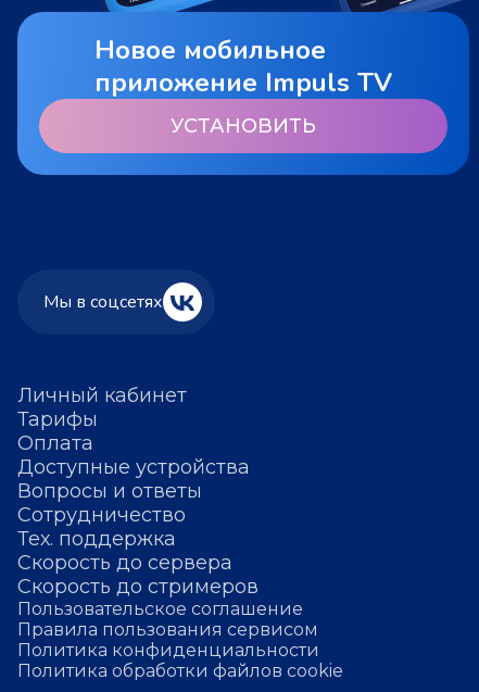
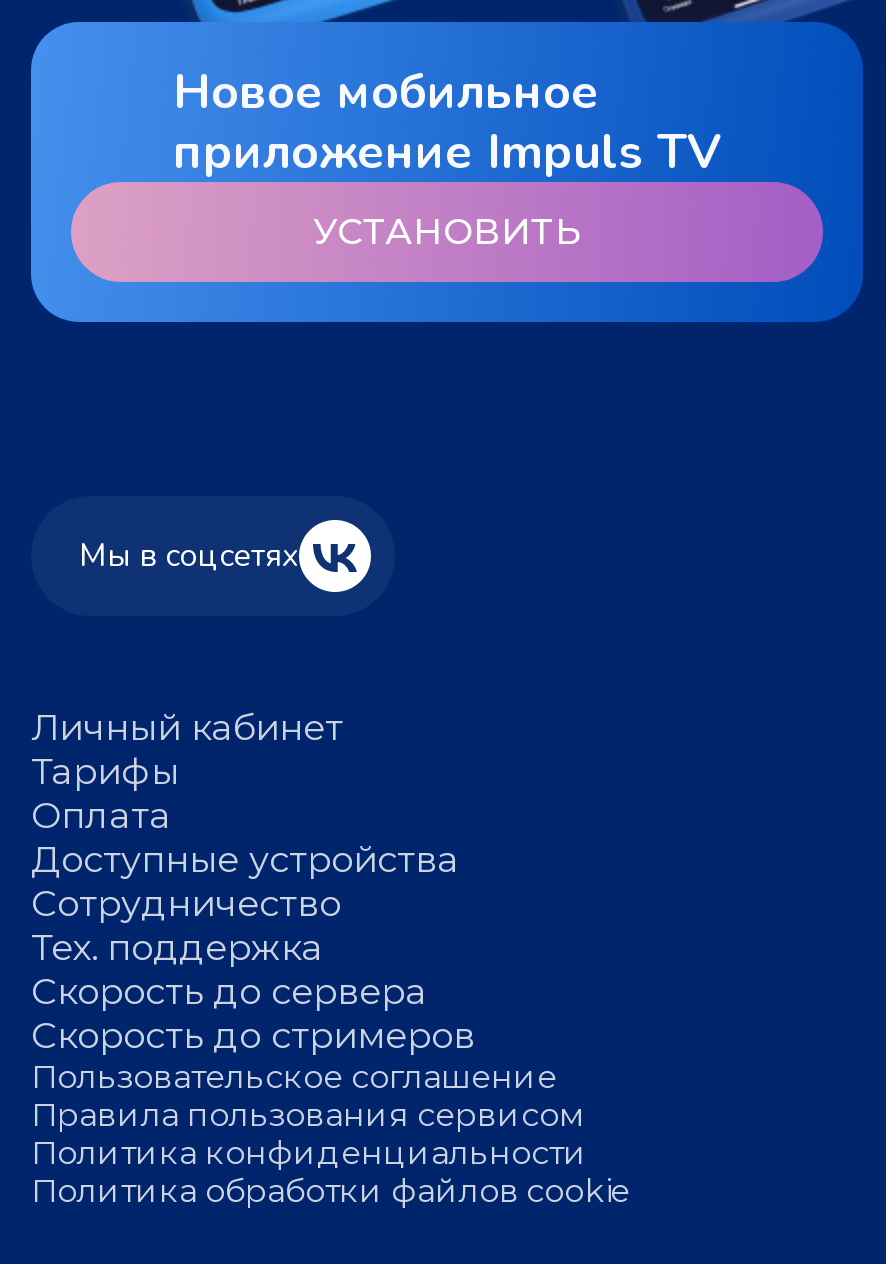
- Вопросы и ответы
